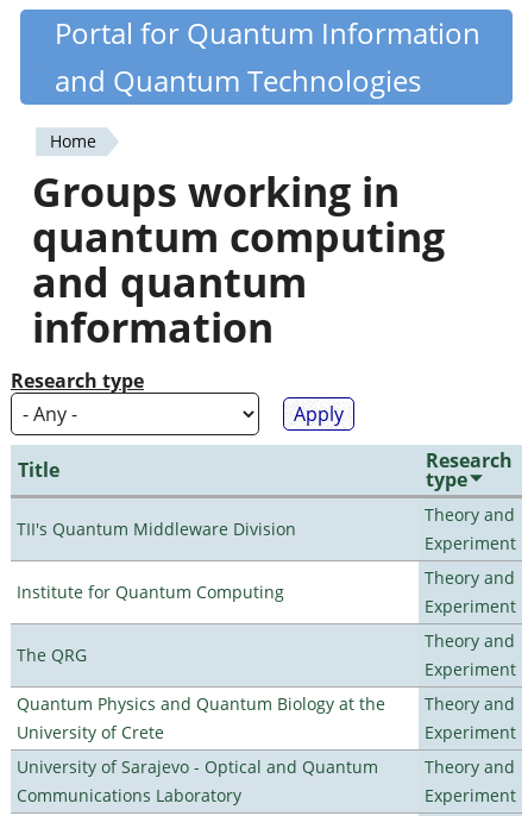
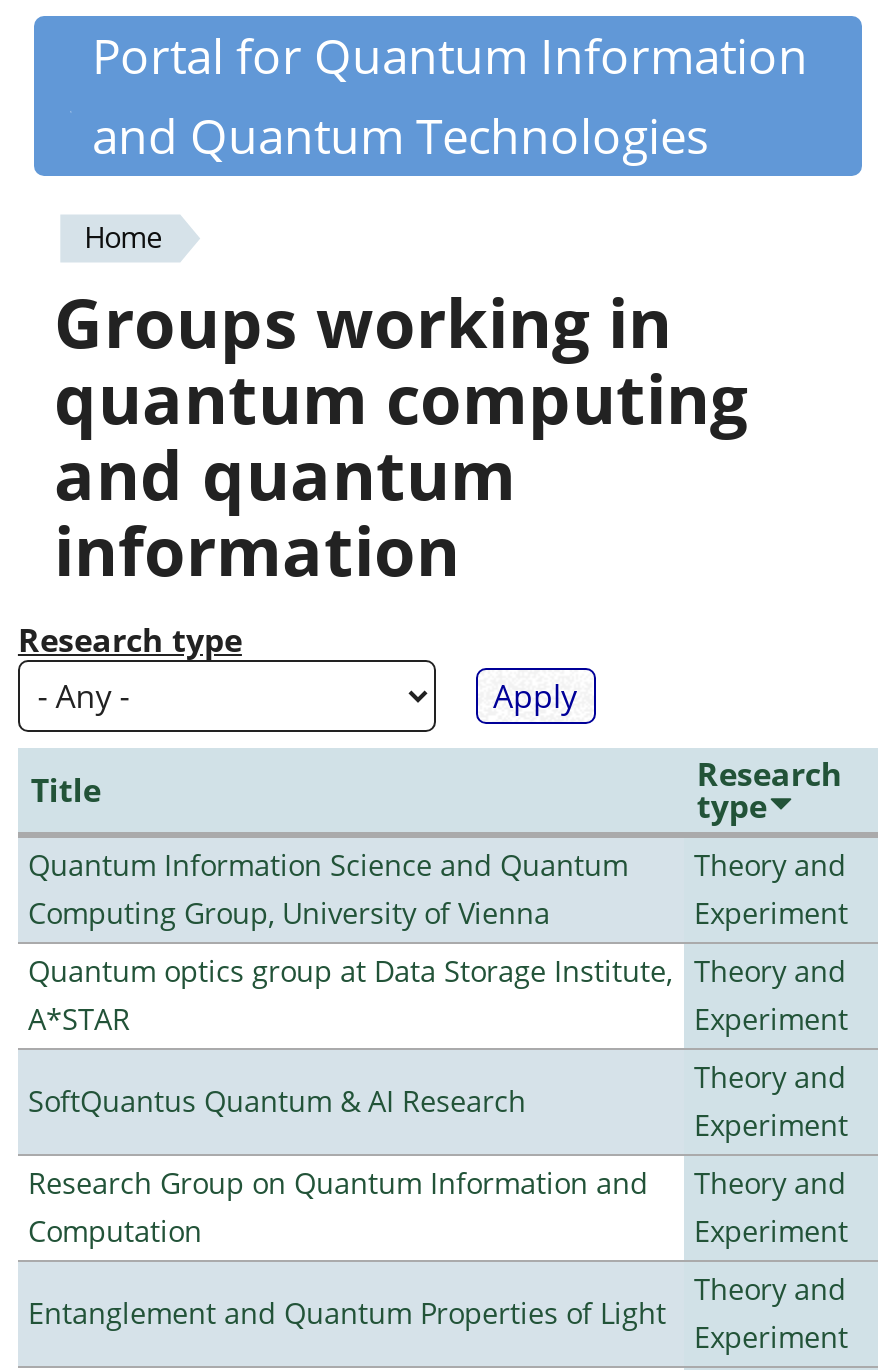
- TII's Quantum Middleware Division
+ Quantum Information Science and Quantum
+ Computing Group, University of Vienna

- Institute for Quantum Computing
+ Quantum optics group at Data Storage Institute,
+ A*STAR

- The QRG
+ SoftQuantus Quantum & AI Research

- Quantum Physics and Quantum Biology at the
- University of Crete
+ Research Group on Quantum Information and
+ Computation

- University of Sarajevo - Optical and Quantum
- Communications Laboratory
+ Entanglement and Quantum Properties of Light
